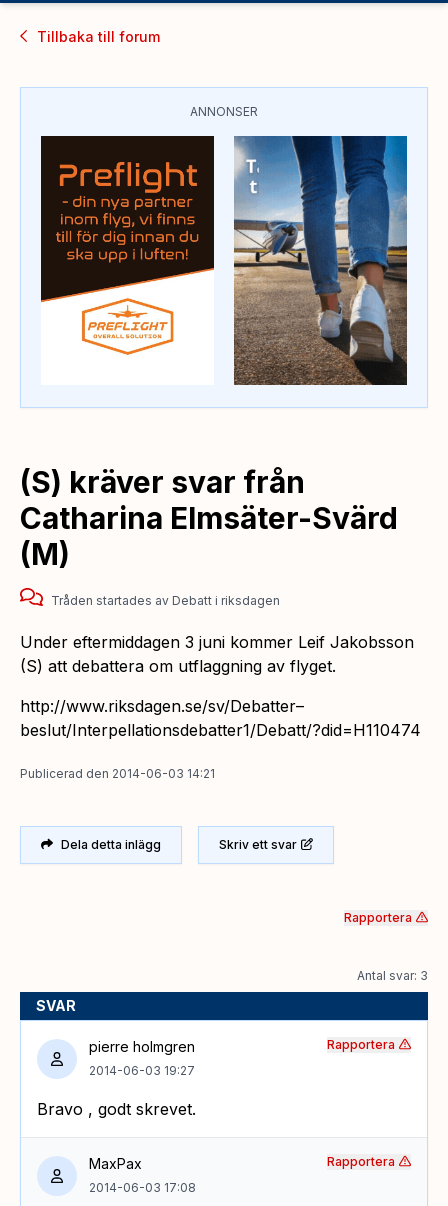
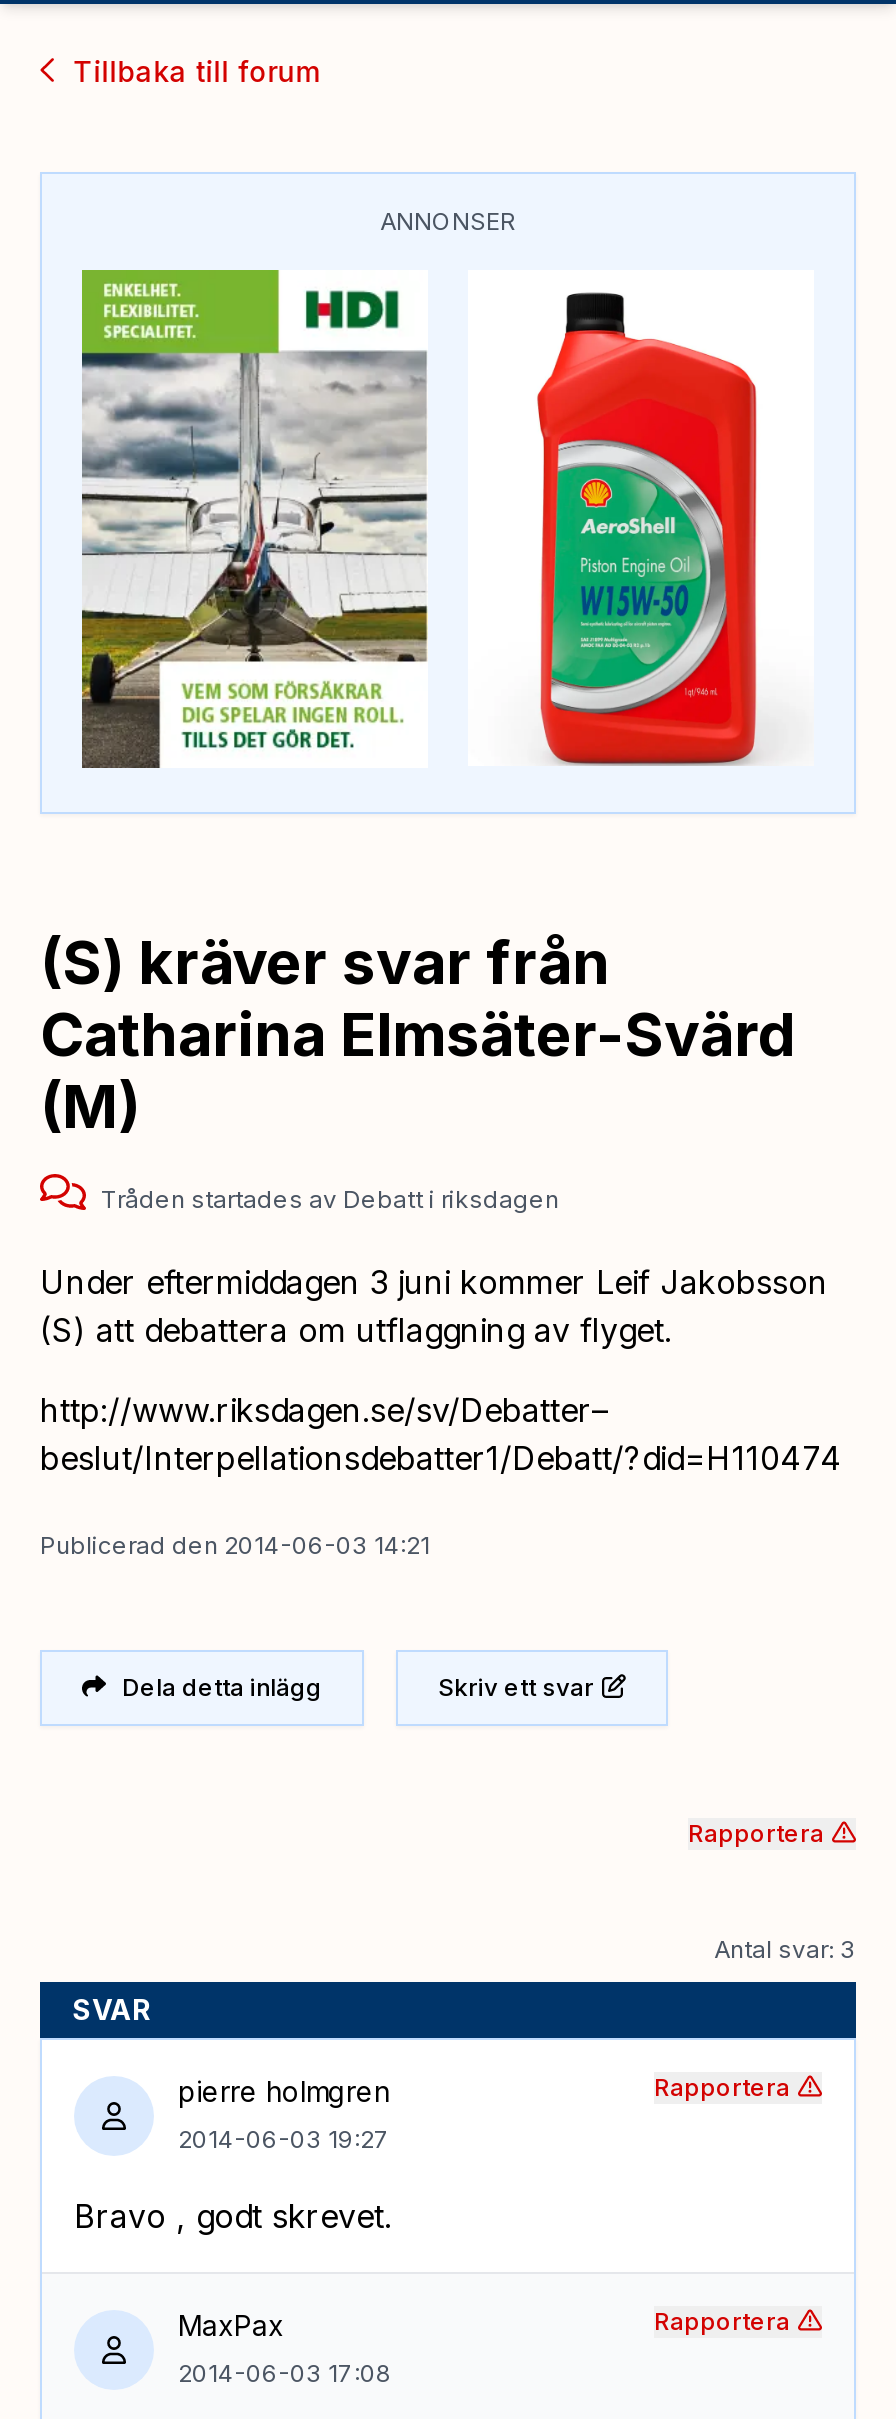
- [image]
+ [image]

- [image]
+ [image]
